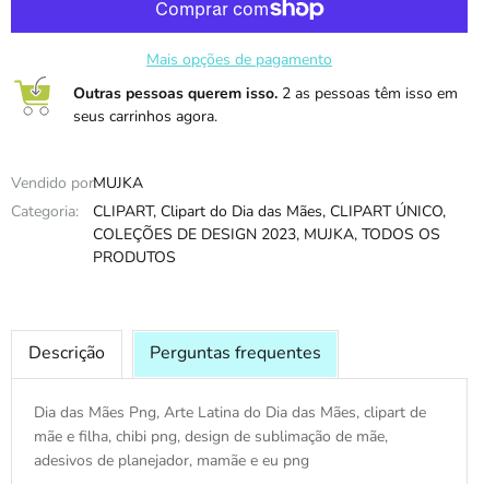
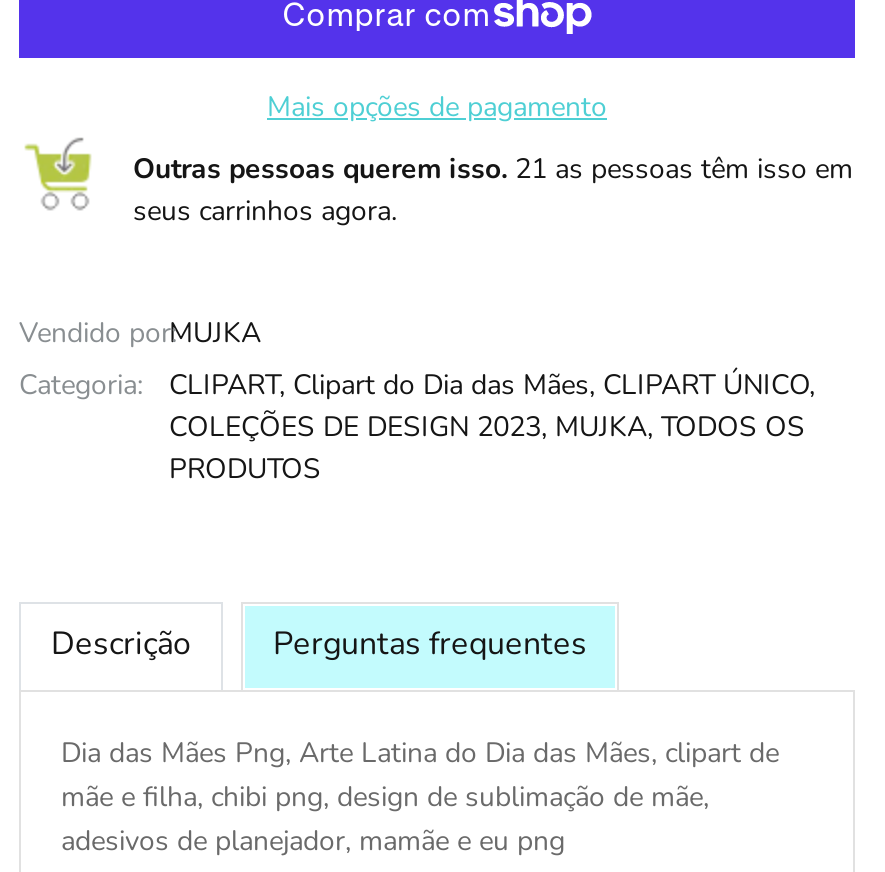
- Outras pessoas querem isso. 2 as pessoas têm isso em
+ Outras pessoas querem isso. 21 as pessoas têm isso em
